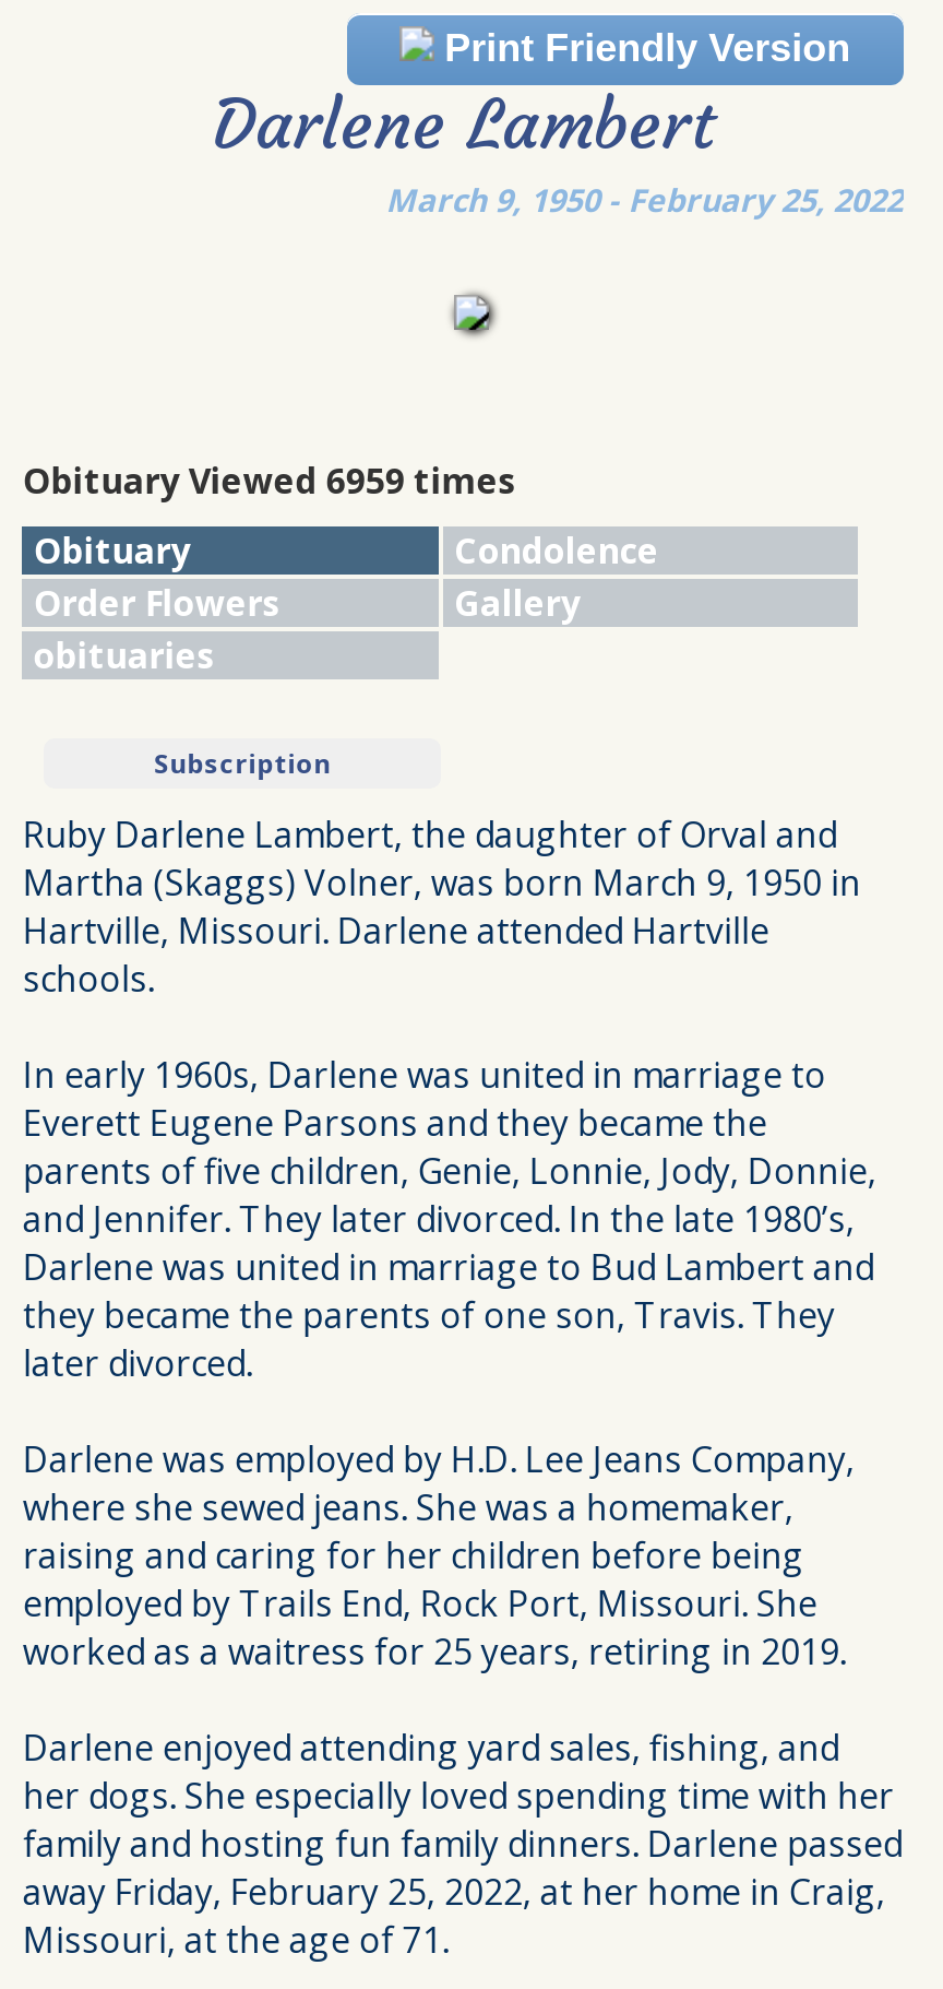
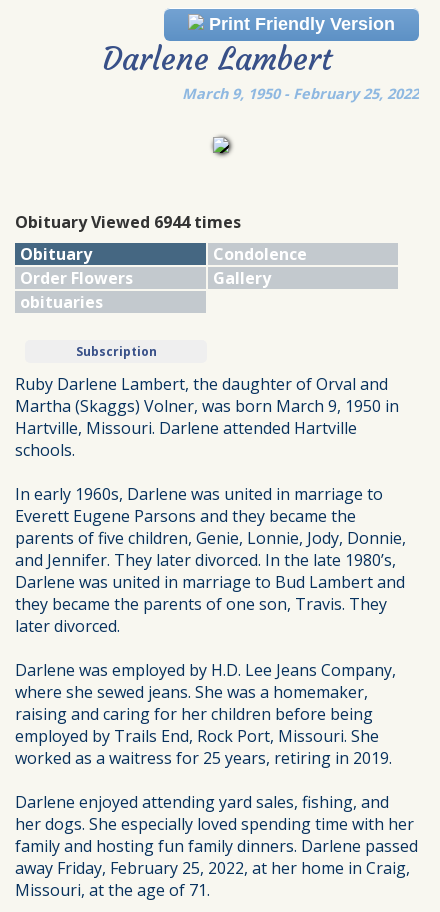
- Obituary Viewed 6959 times
+ Obituary Viewed 6944 times
